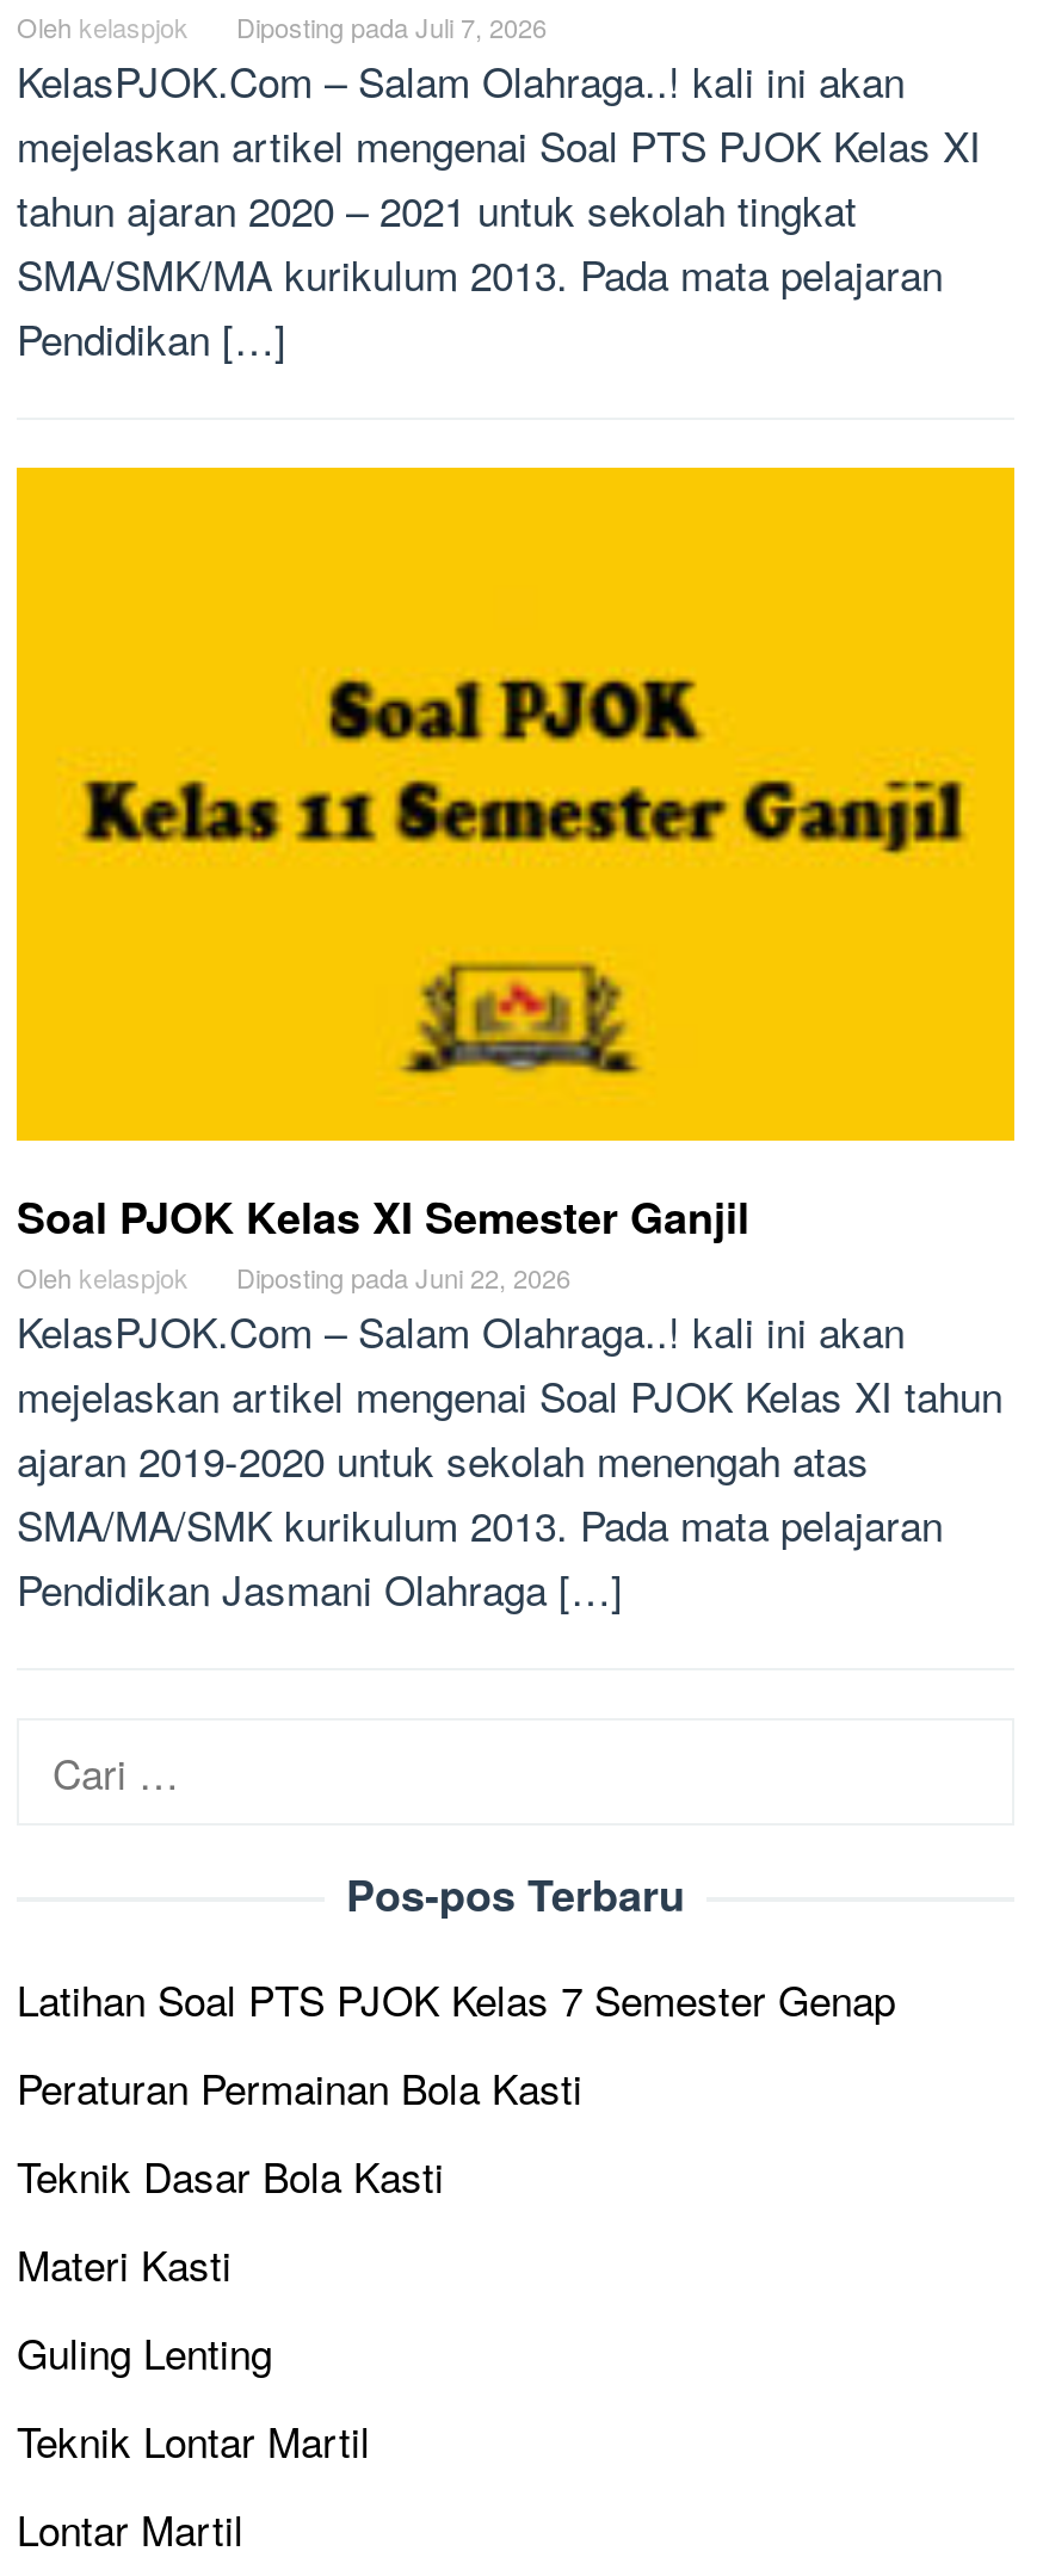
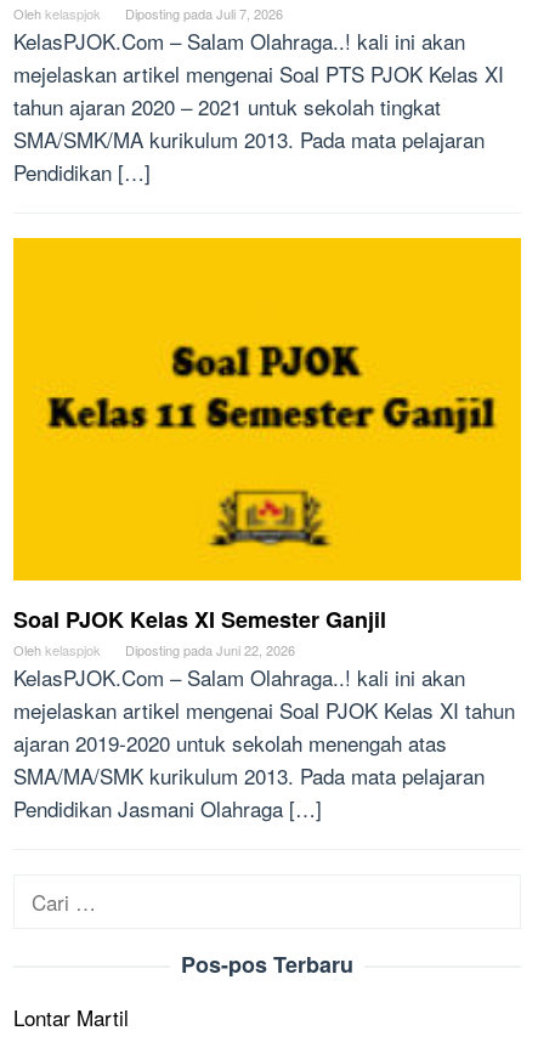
- Latihan Soal PTS PJOK Kelas 7 Semester Genap
- Peraturan Permainan Bola Kasti
- Teknik Dasar Bola Kasti
- Materi Kasti
- Guling Lenting
- Teknik Lontar Martil
